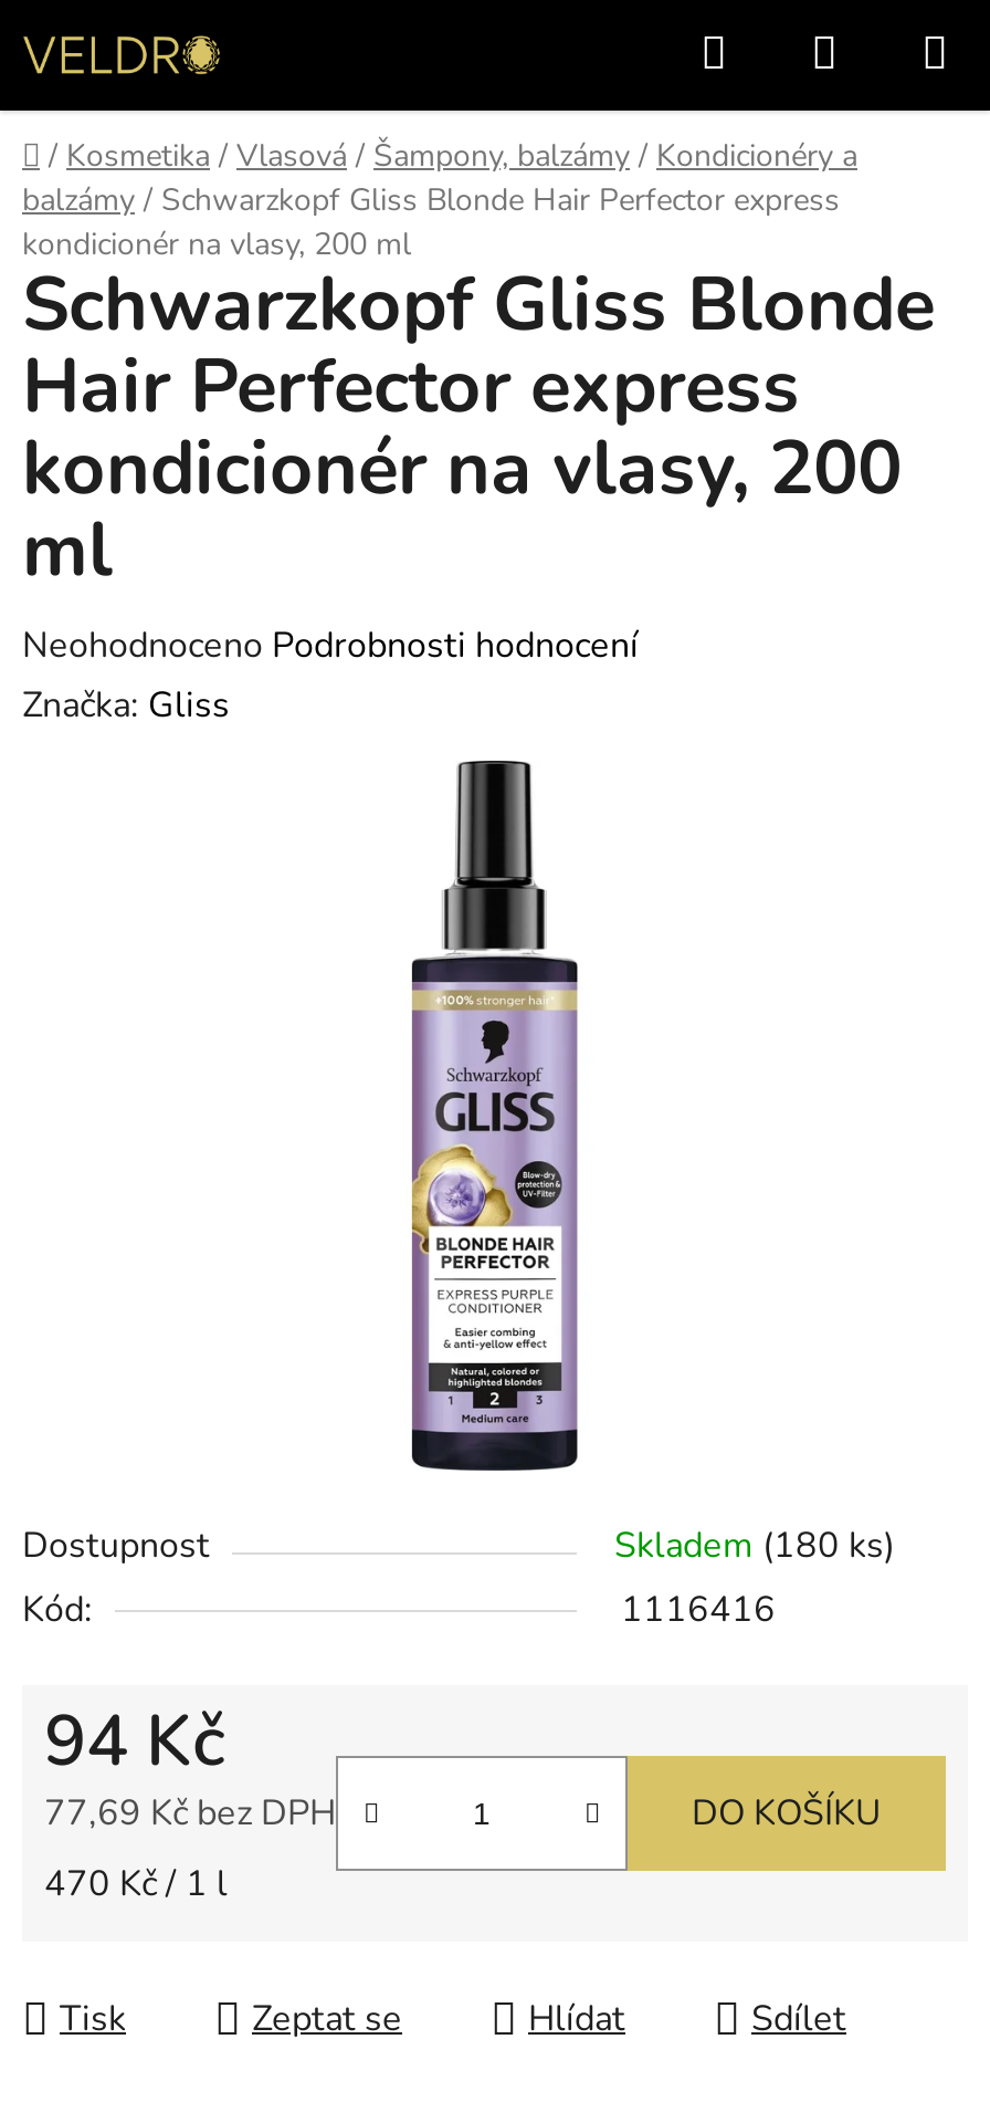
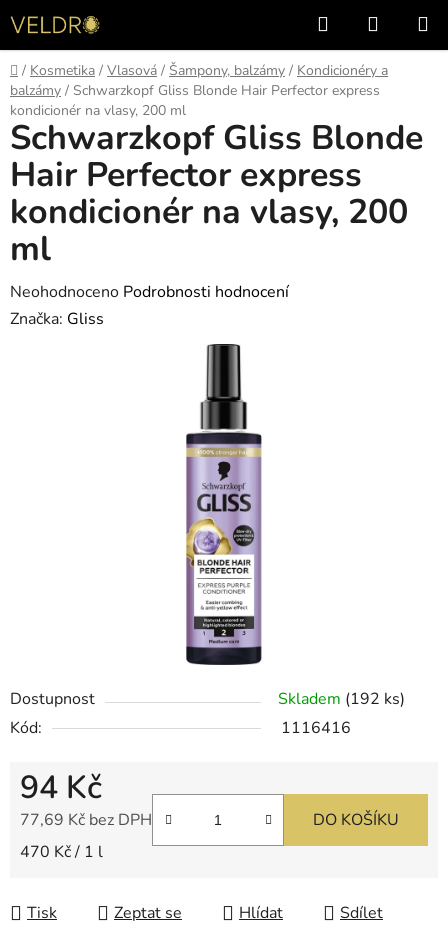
- Skladem (180 ks)
+ Skladem (192 ks)
